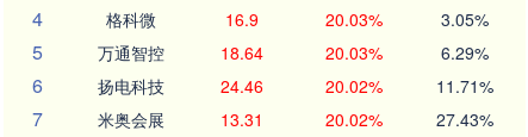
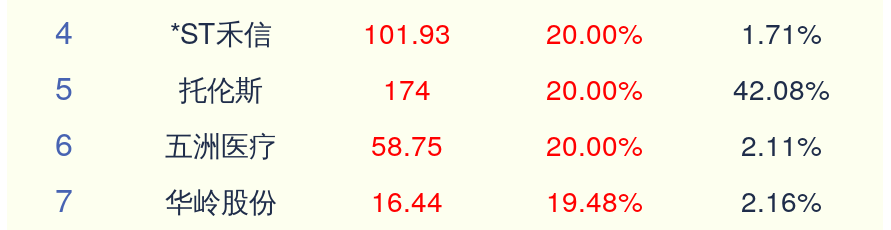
- 格科微
- 16.9
- 20.03%
- 3.05%
+ *ST禾信
+ 101.93
+ 20.00%
+ 1.71%

- 万通智控
- 18.64
- 20.03%
- 6.29%
+ 托伦斯
+ 174
+ 20.00%
+ 42.08%

- 扬电科技
- 24.46
- 20.02%
- 11.71%
+ 五洲医疗
+ 58.75
+ 20.00%
+ 2.11%

- 米奥会展
- 13.31
- 20.02%
- 27.43%
+ 华岭股份
+ 16.44
+ 19.48%
+ 2.16%
